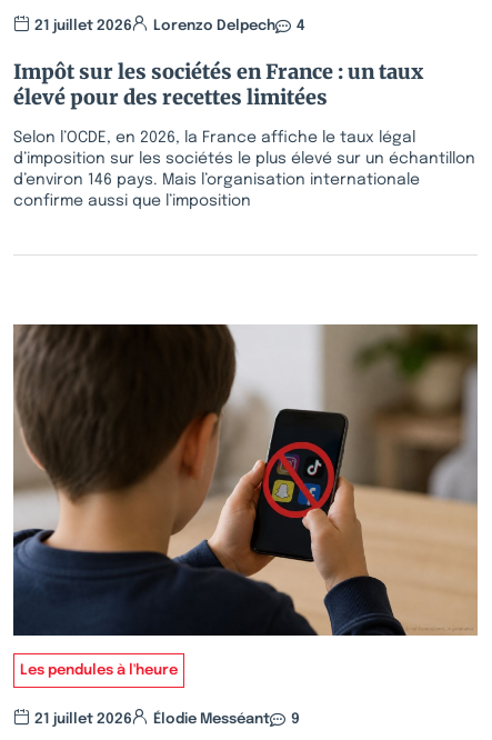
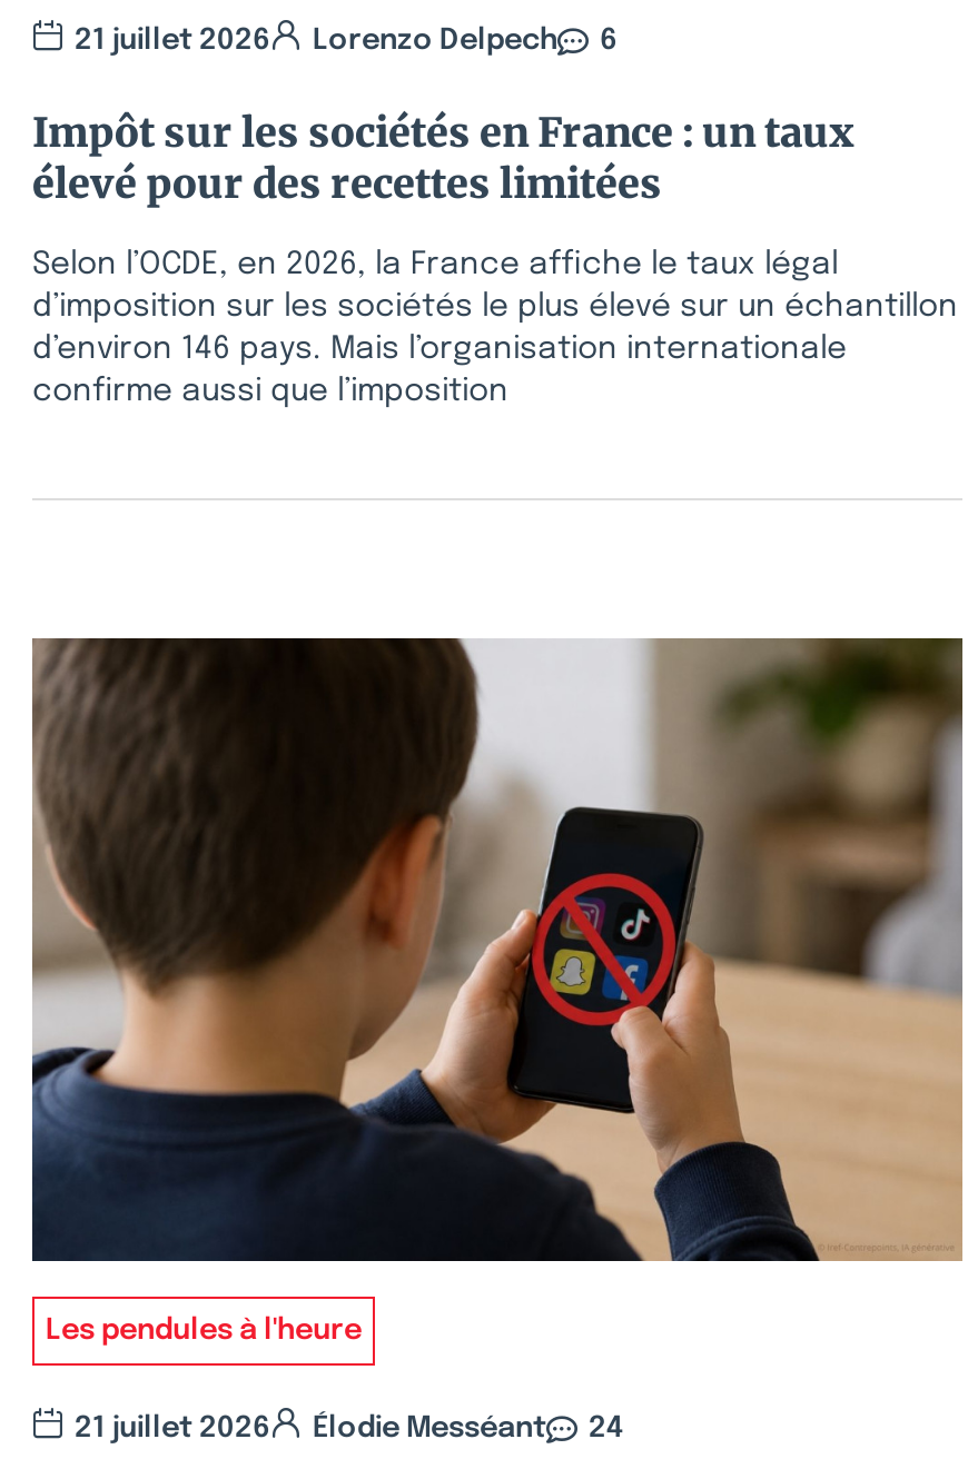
- 21 juillet 2026 Lorenzo Delpech 4
+ 21 juillet 2026 Lorenzo Delpech 6

- 21 juillet 2026 Élodie Messéant 9
+ 21 juillet 2026 Élodie Messéant 24
